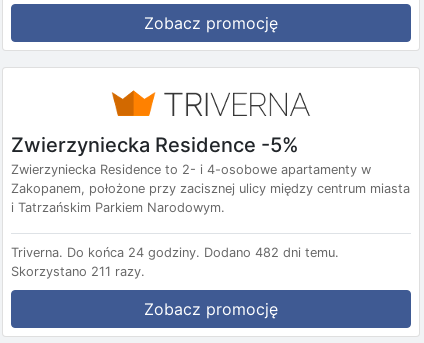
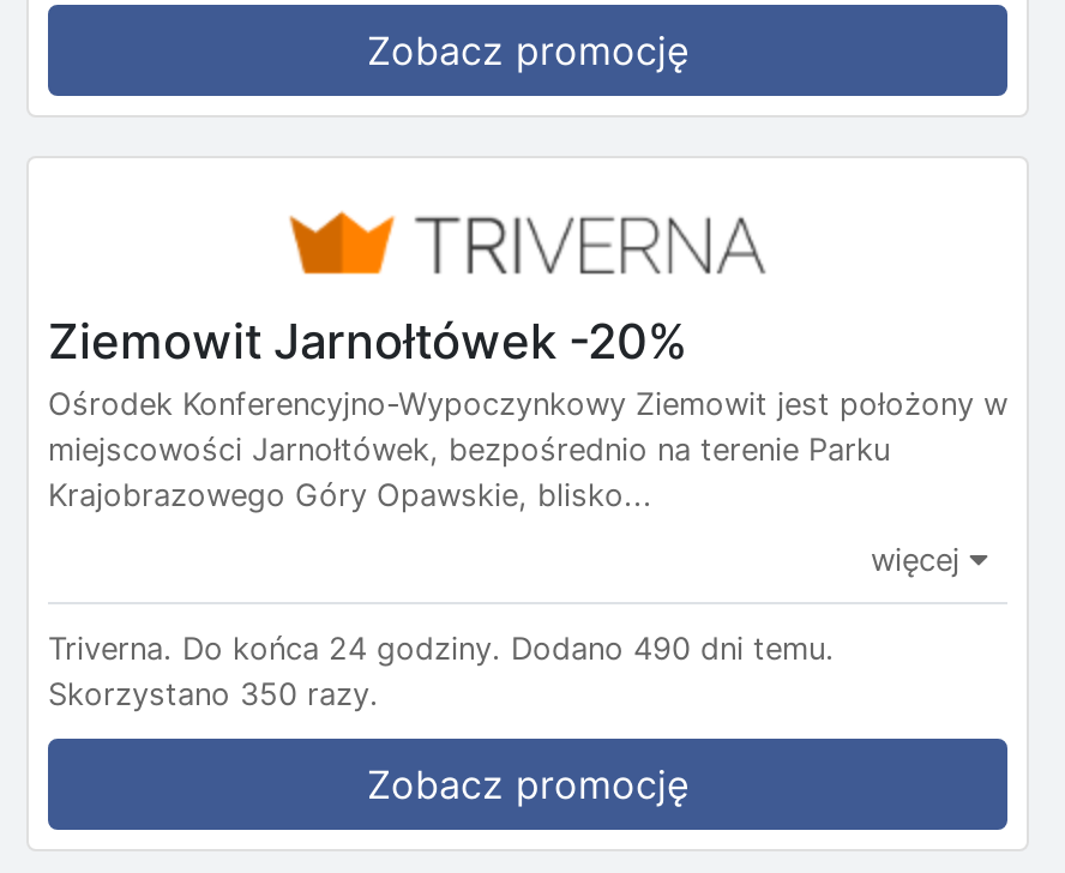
- Zwierzyniecka Residence -5%
- Zwierzyniecka Residence to 2- i 4-osobowe apartamenty w
- Zakopanem, położone przy zacisznej ulicy między centrum miasta
- i Tatrzańskim Parkiem Narodowym.
- Triverna. Do końca 24 godziny. Dodano 482 dni temu.
- Skorzystano 211 razy.
+ Ziemowit Jarnołtówek -20%
+ Ośrodek Konferencyjno-Wypoczynkowy Ziemowit jest położony w
+ miejscowości Jarnołtówek, bezpośrednio na terenie Parku
+ Krajobrazowego Góry Opawskie, blisko...
+ więcej
+ Triverna. Do końca 24 godziny. Dodano 490 dni temu.
+ Skorzystano 350 razy.
